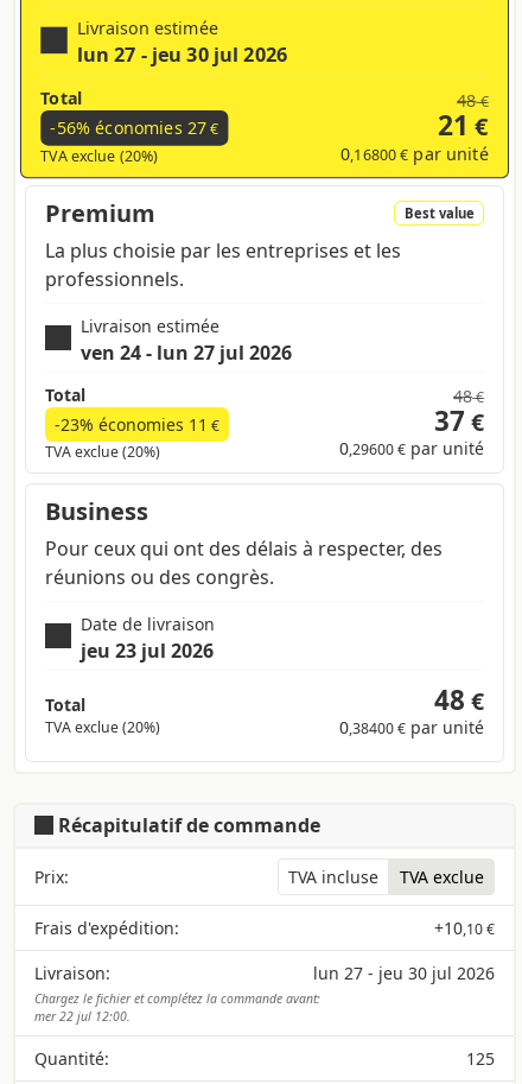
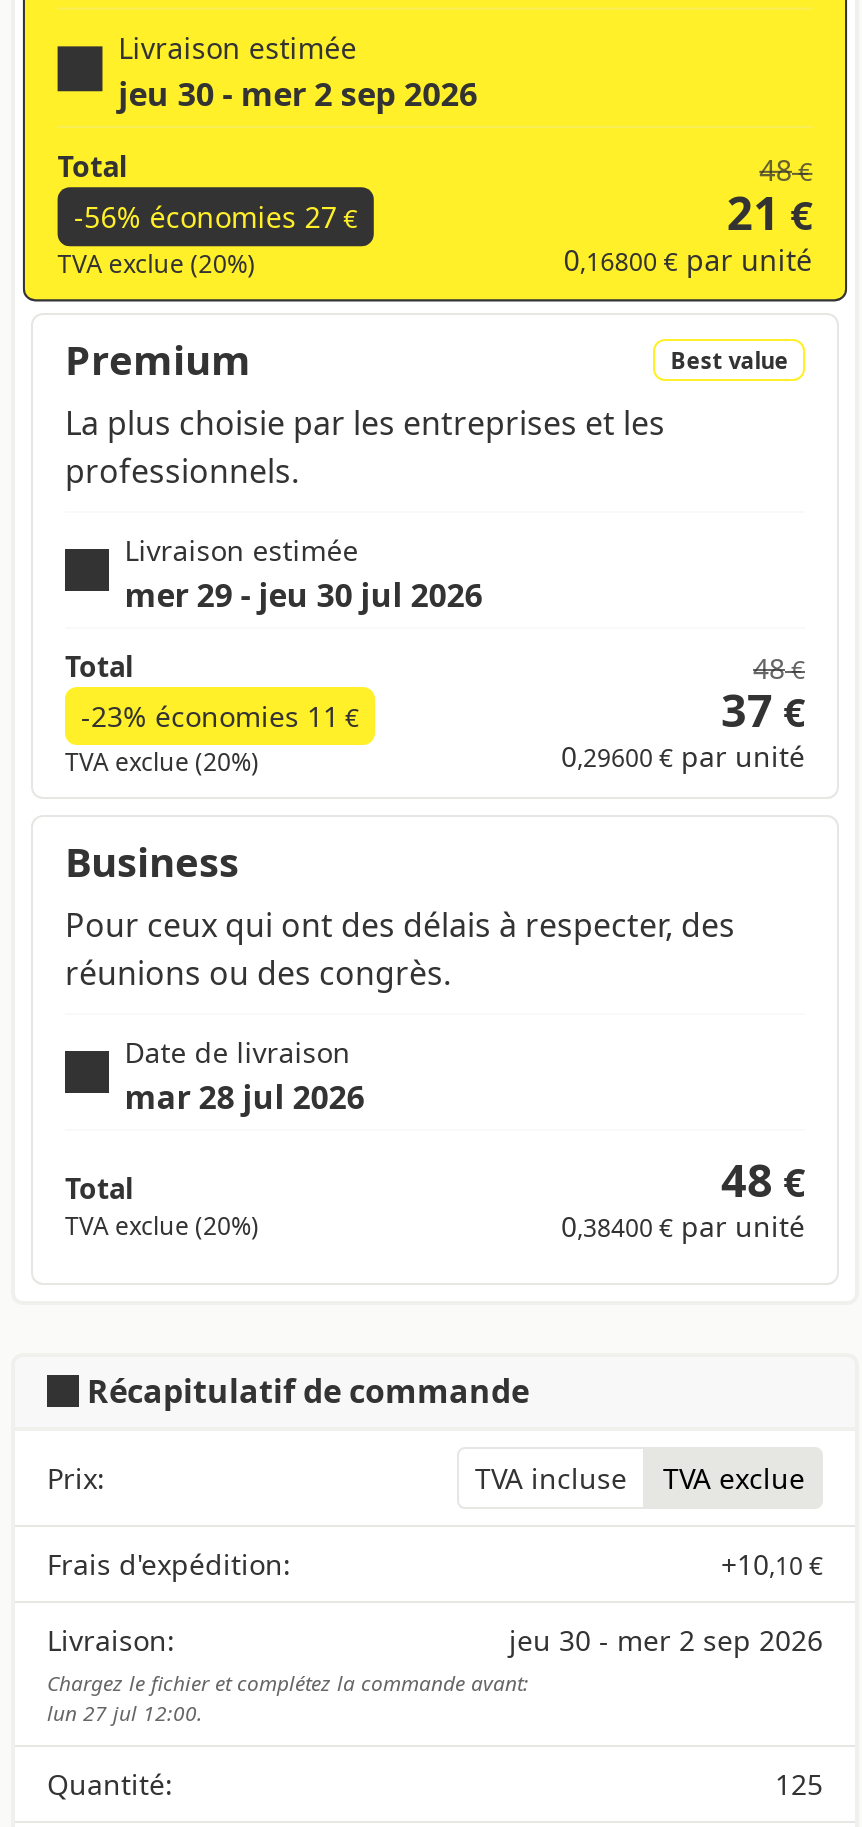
- lun 27 - jeu 30 jul 2026
+ jeu 30 - mer 2 sep 2026

- ven 24 - lun 27 jul 2026
+ mer 29 - jeu 30 jul 2026

- jeu 23 jul 2026
+ mar 28 jul 2026

- lun 27 - jeu 30 jul 2026
+ jeu 30 - mer 2 sep 2026

- mer 22 jul 12:00.
+ lun 27 jul 12:00.
